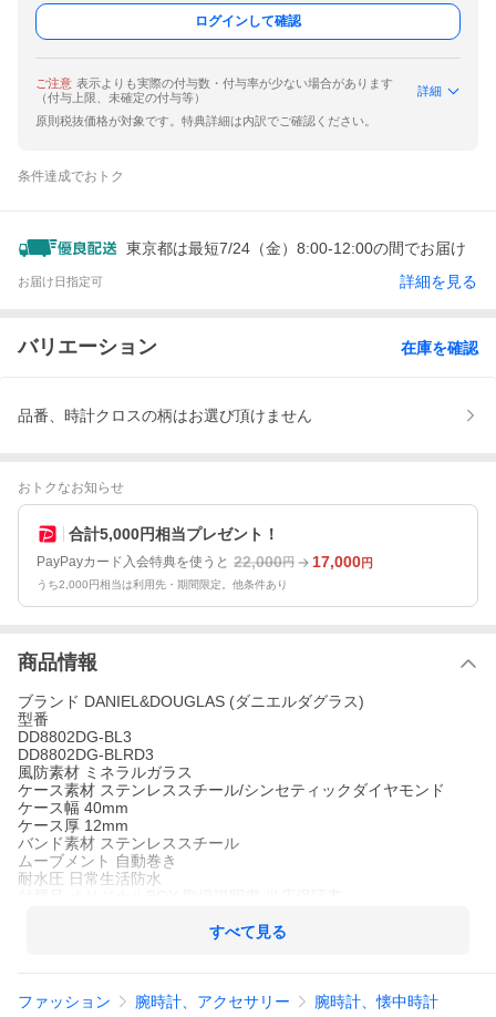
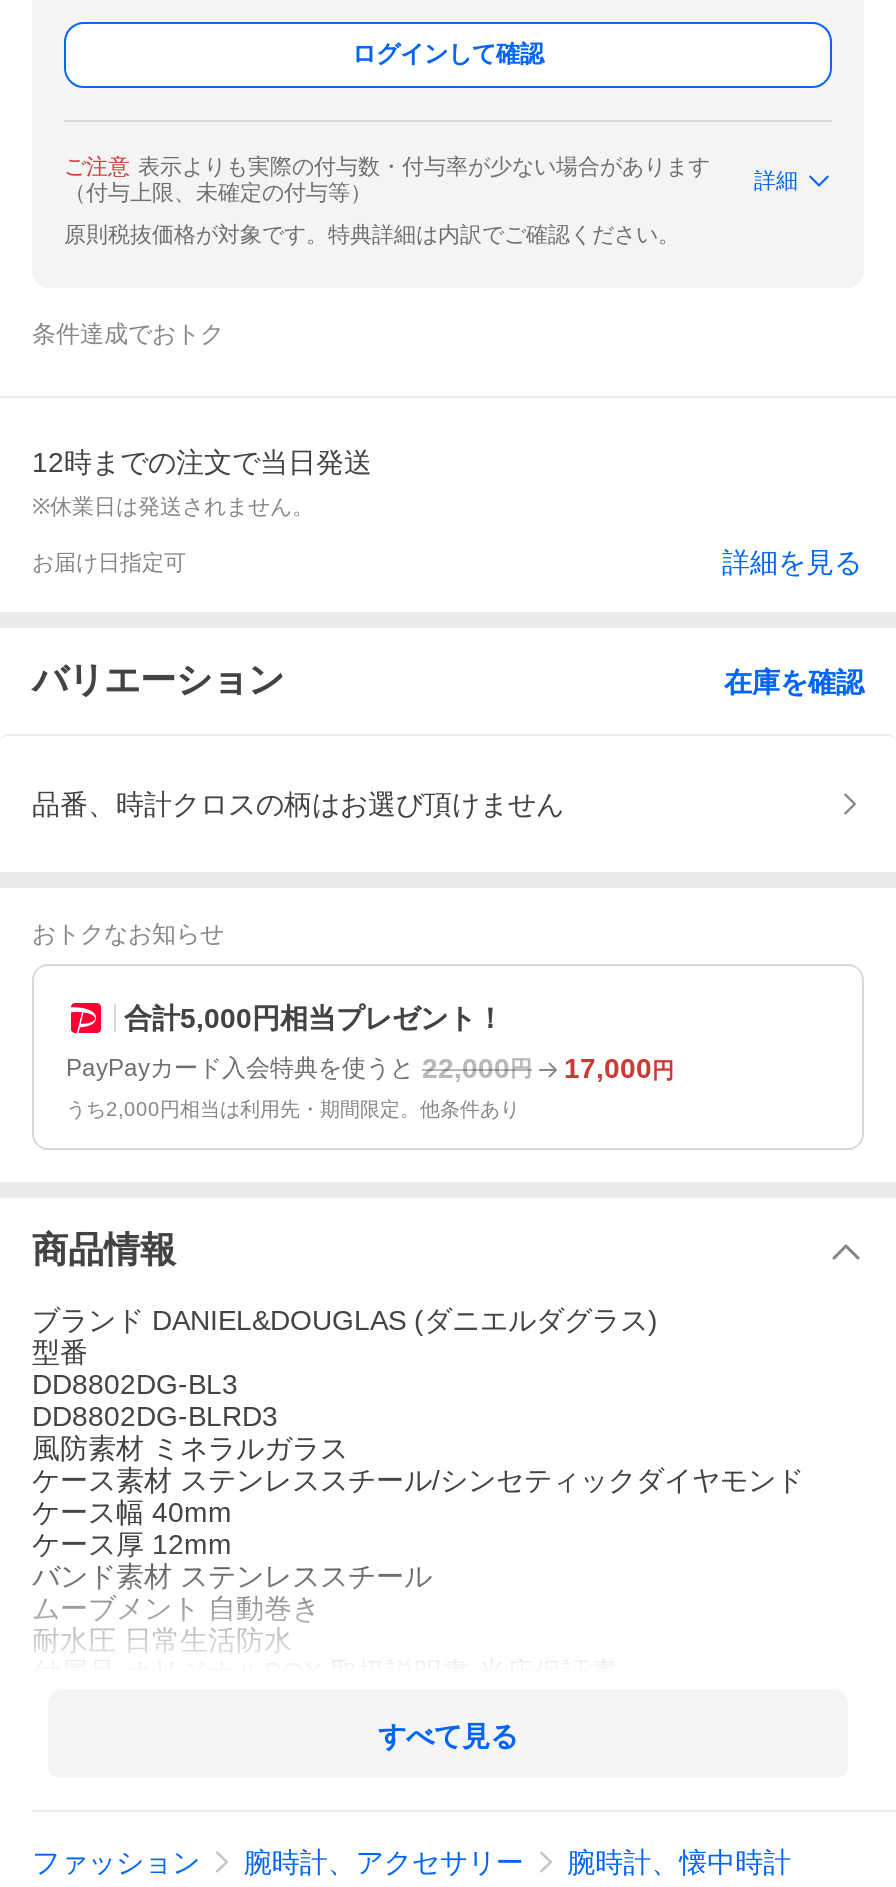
- 東京都は最短7/24（金）8:00-12:00の間でお届け
+ 12時までの注文で当日発送
+ ※休業日は発送されません。
